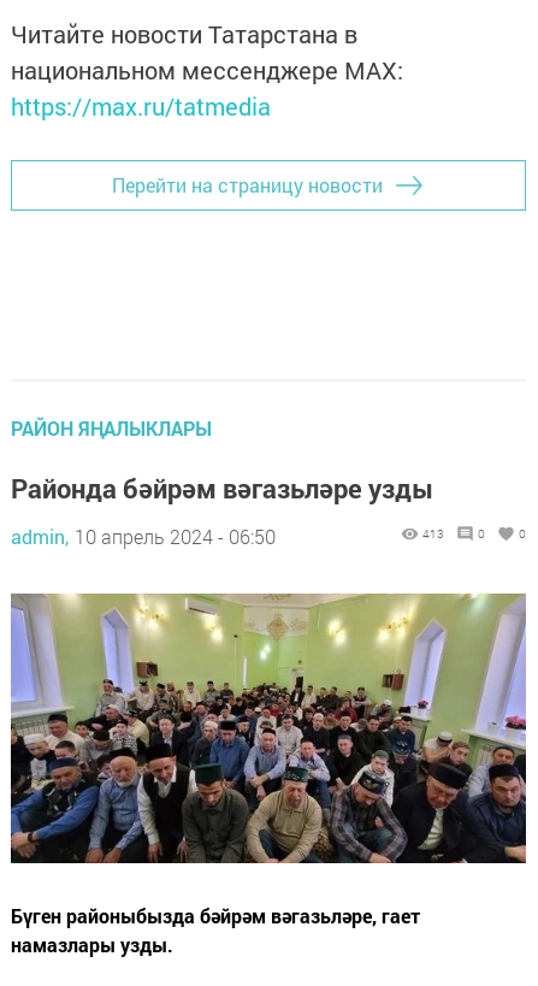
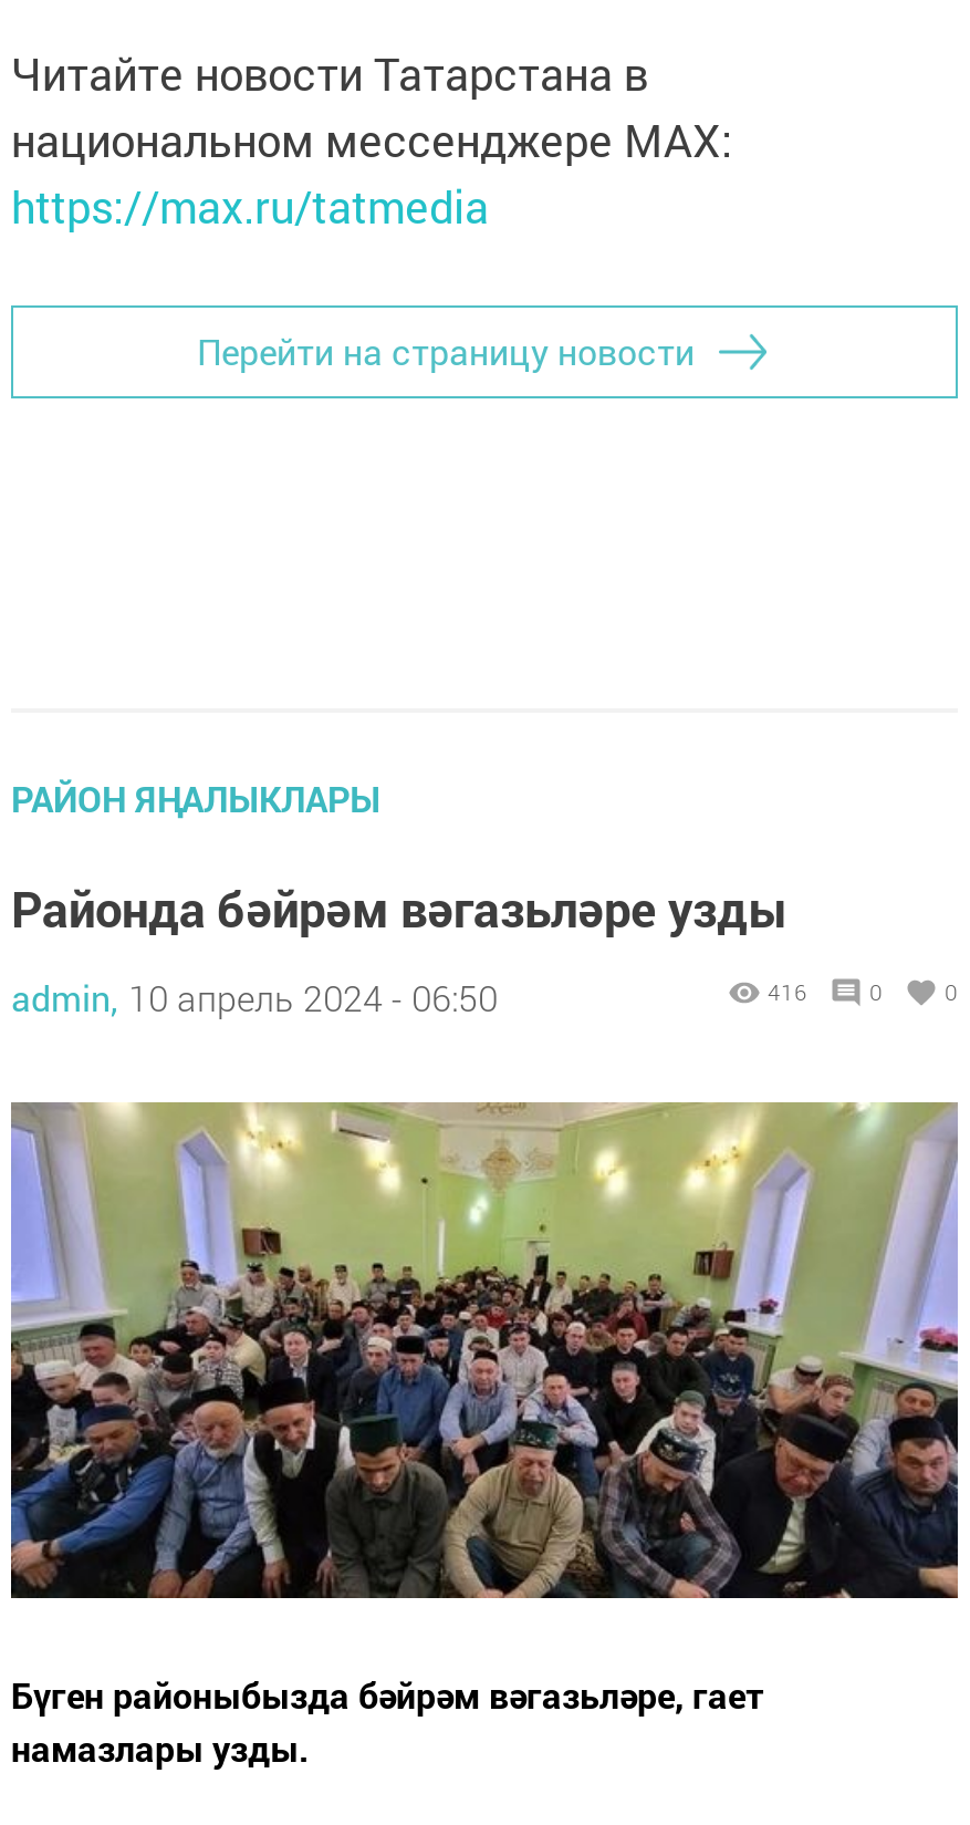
- 413
+ 416
